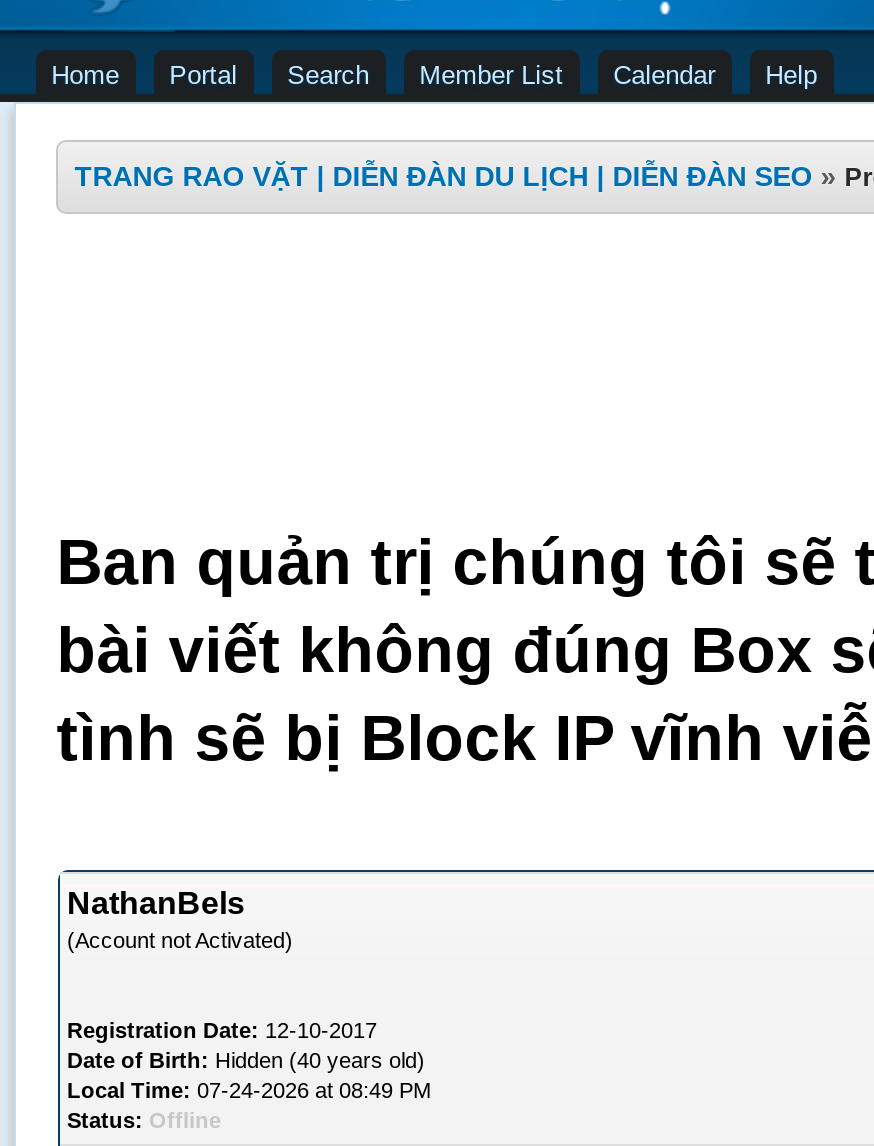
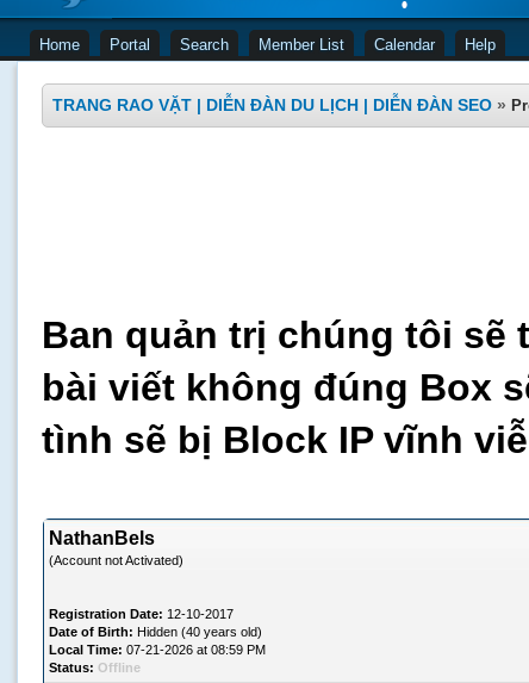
- Local Time: 07-24-2026 at 08:49 PM
+ Local Time: 07-21-2026 at 08:59 PM
